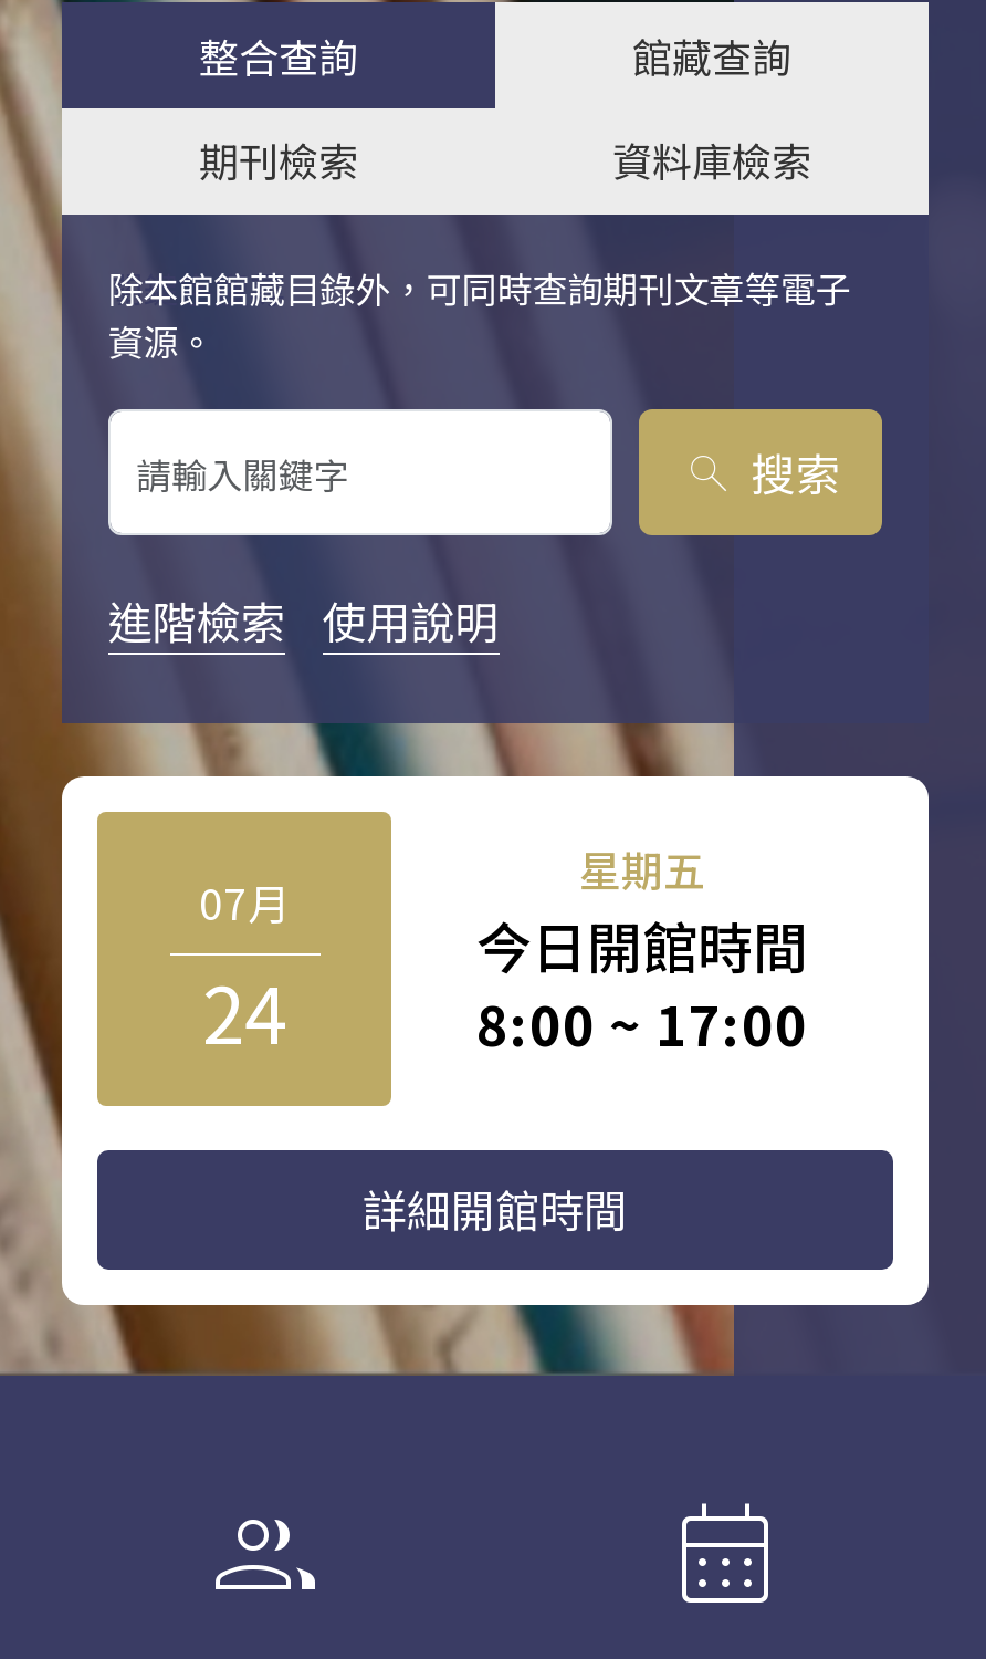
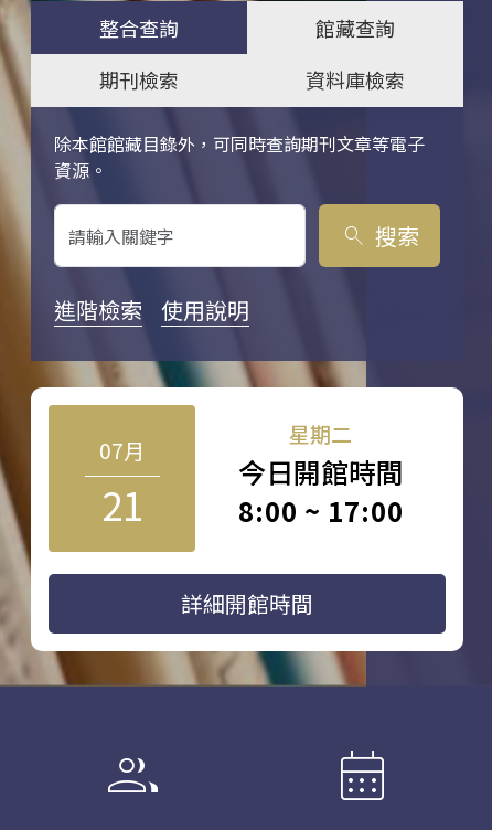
- 星期五
+ 星期二

- 24
+ 21
